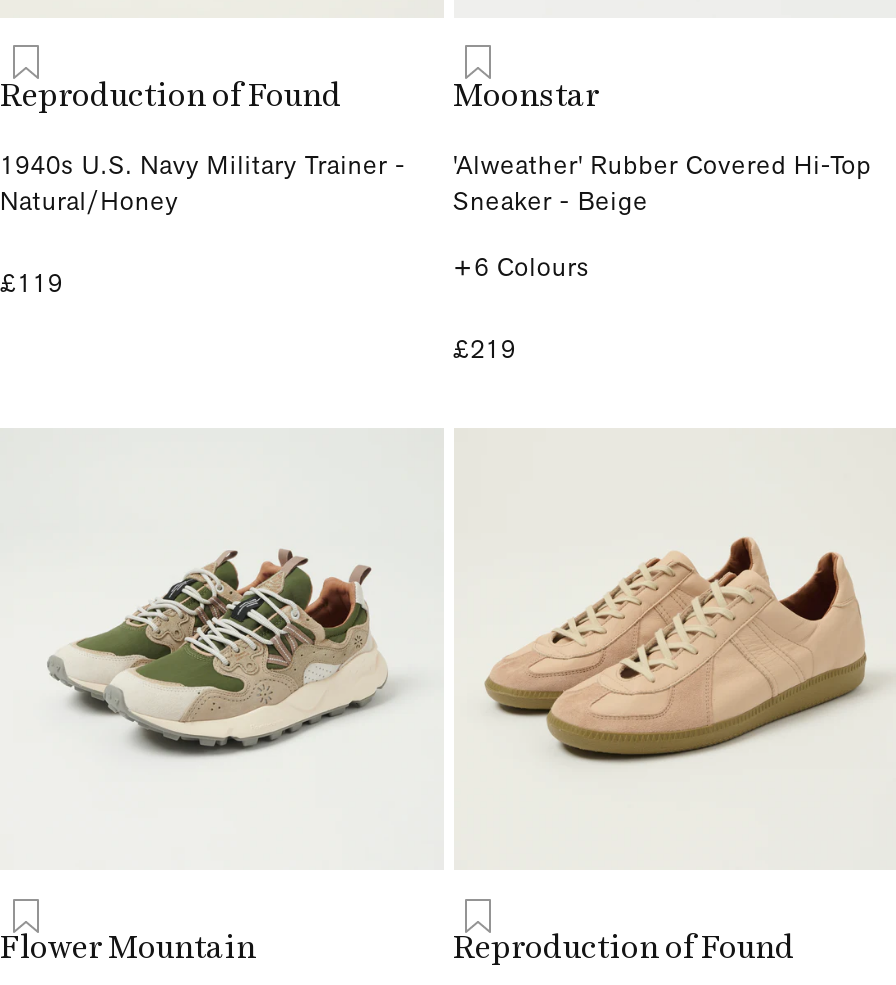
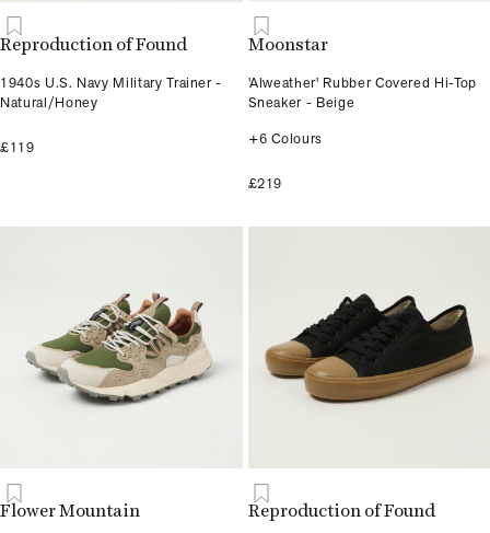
- [image]
+ [image]
